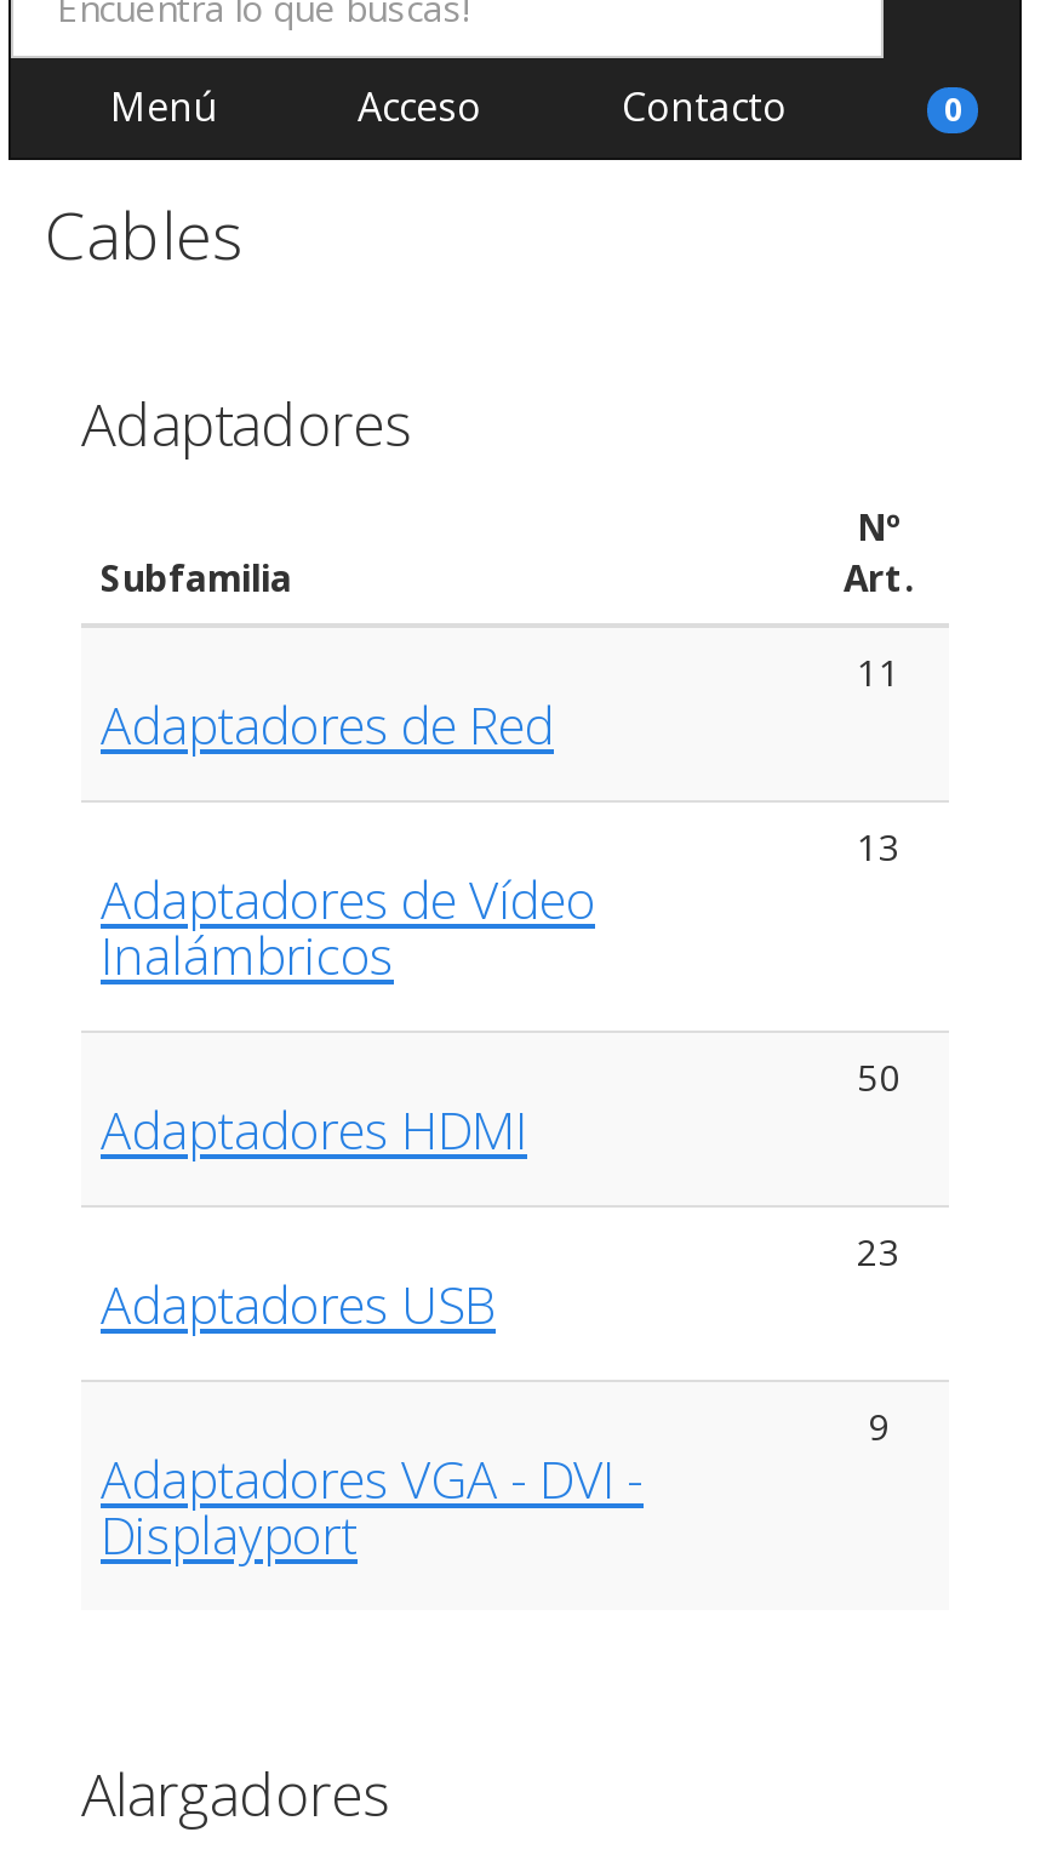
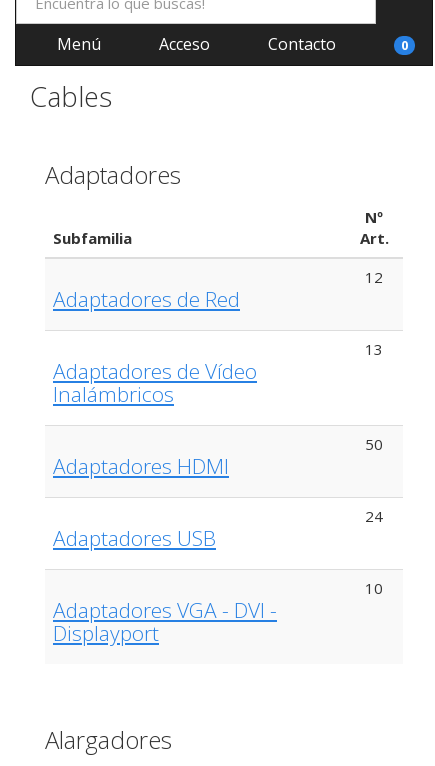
- 11
+ 12

- 23
+ 24

- 9
+ 10
